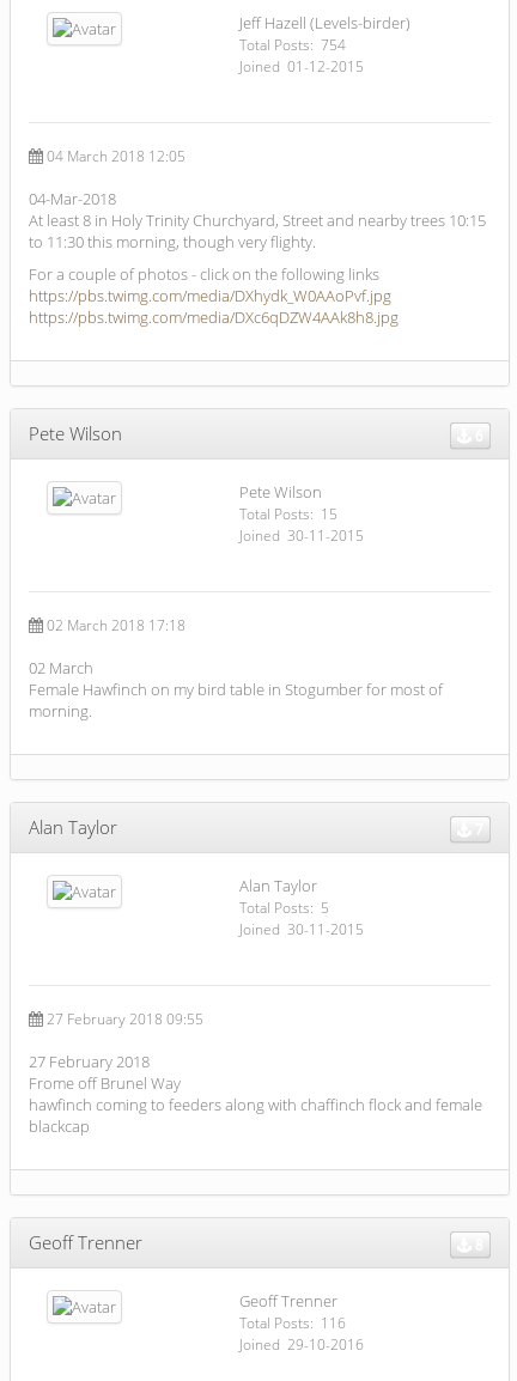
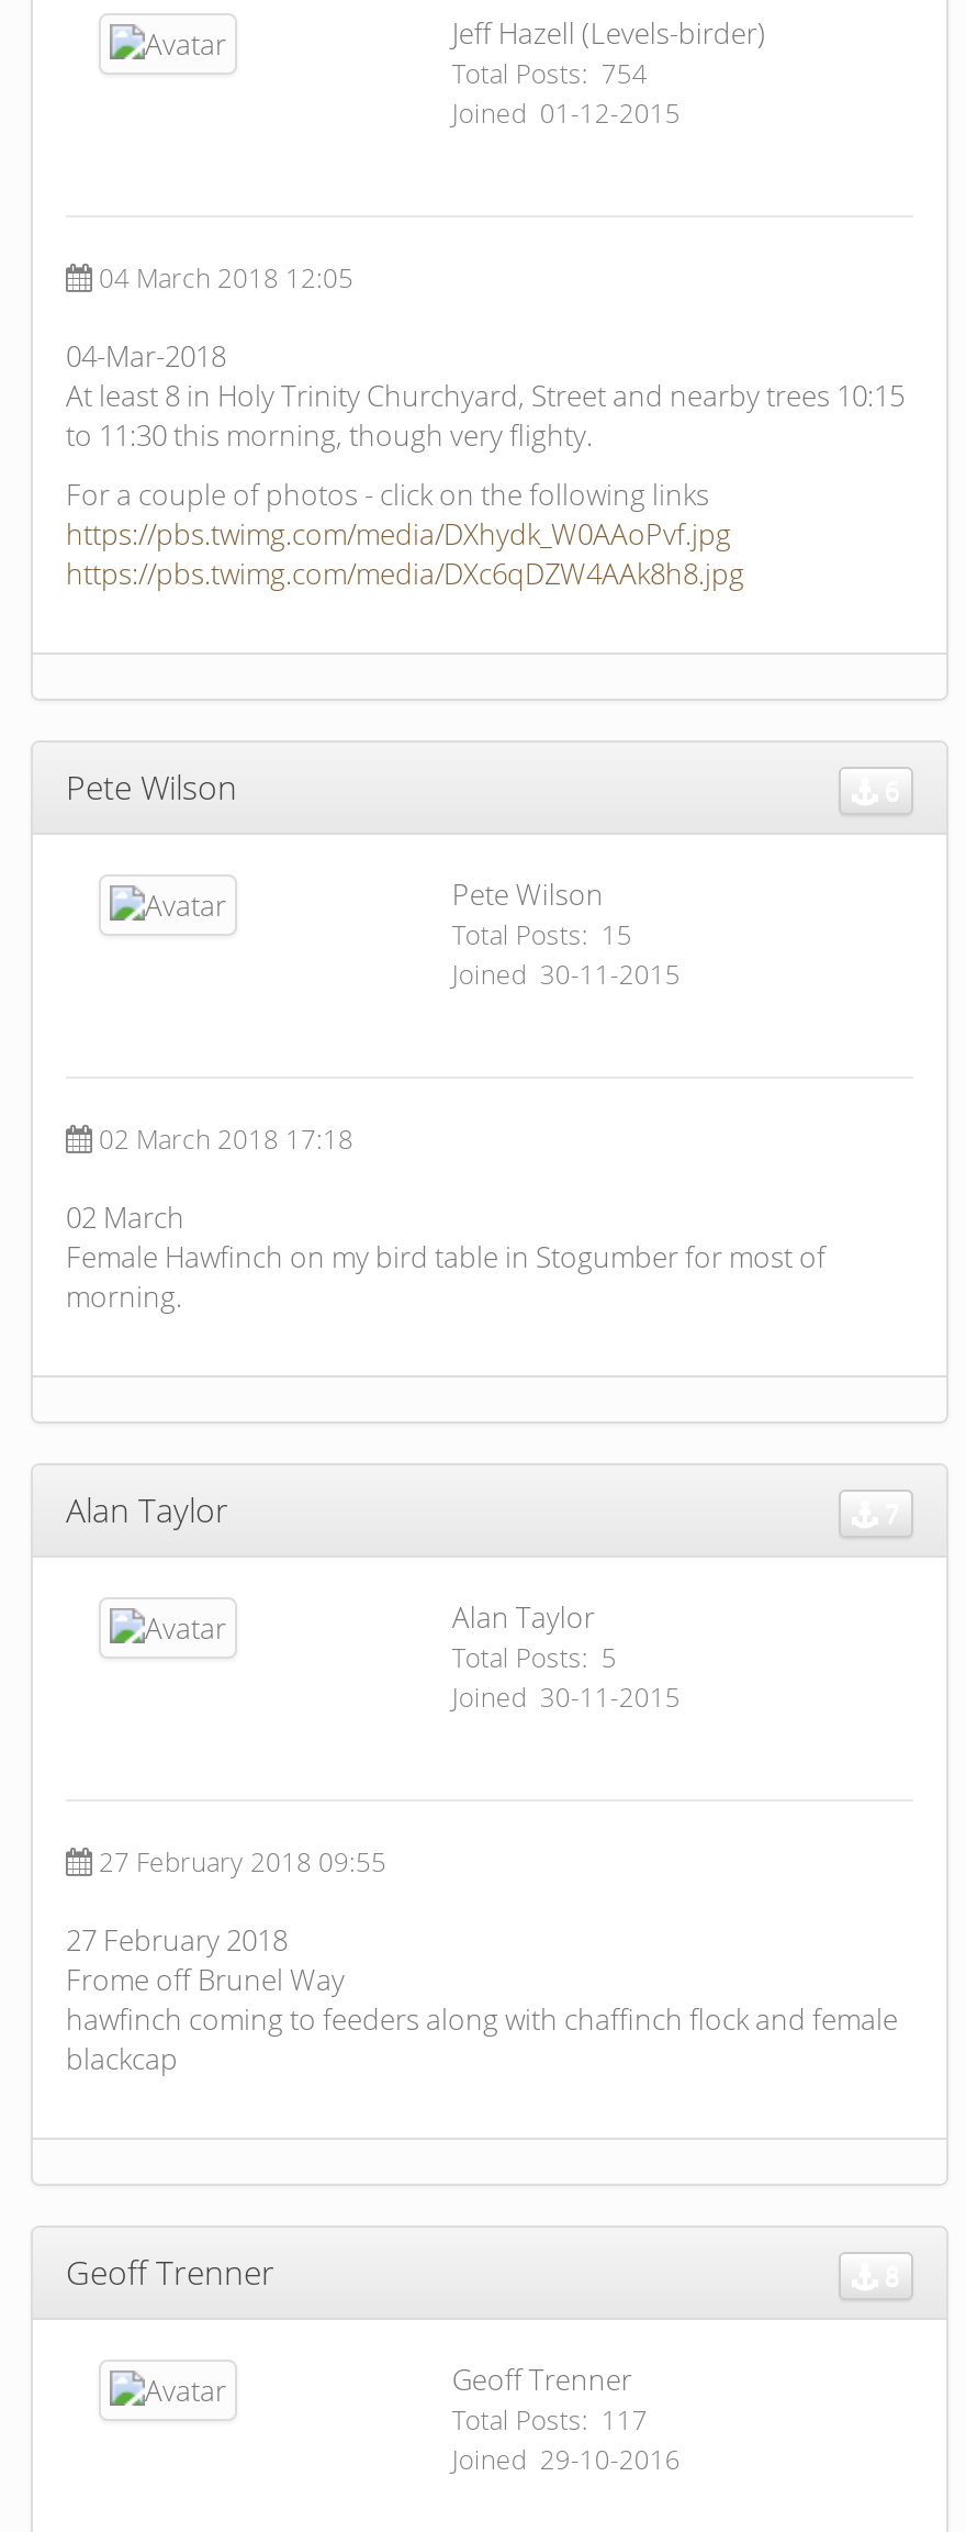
- Total Posts: 116
+ Total Posts: 117
